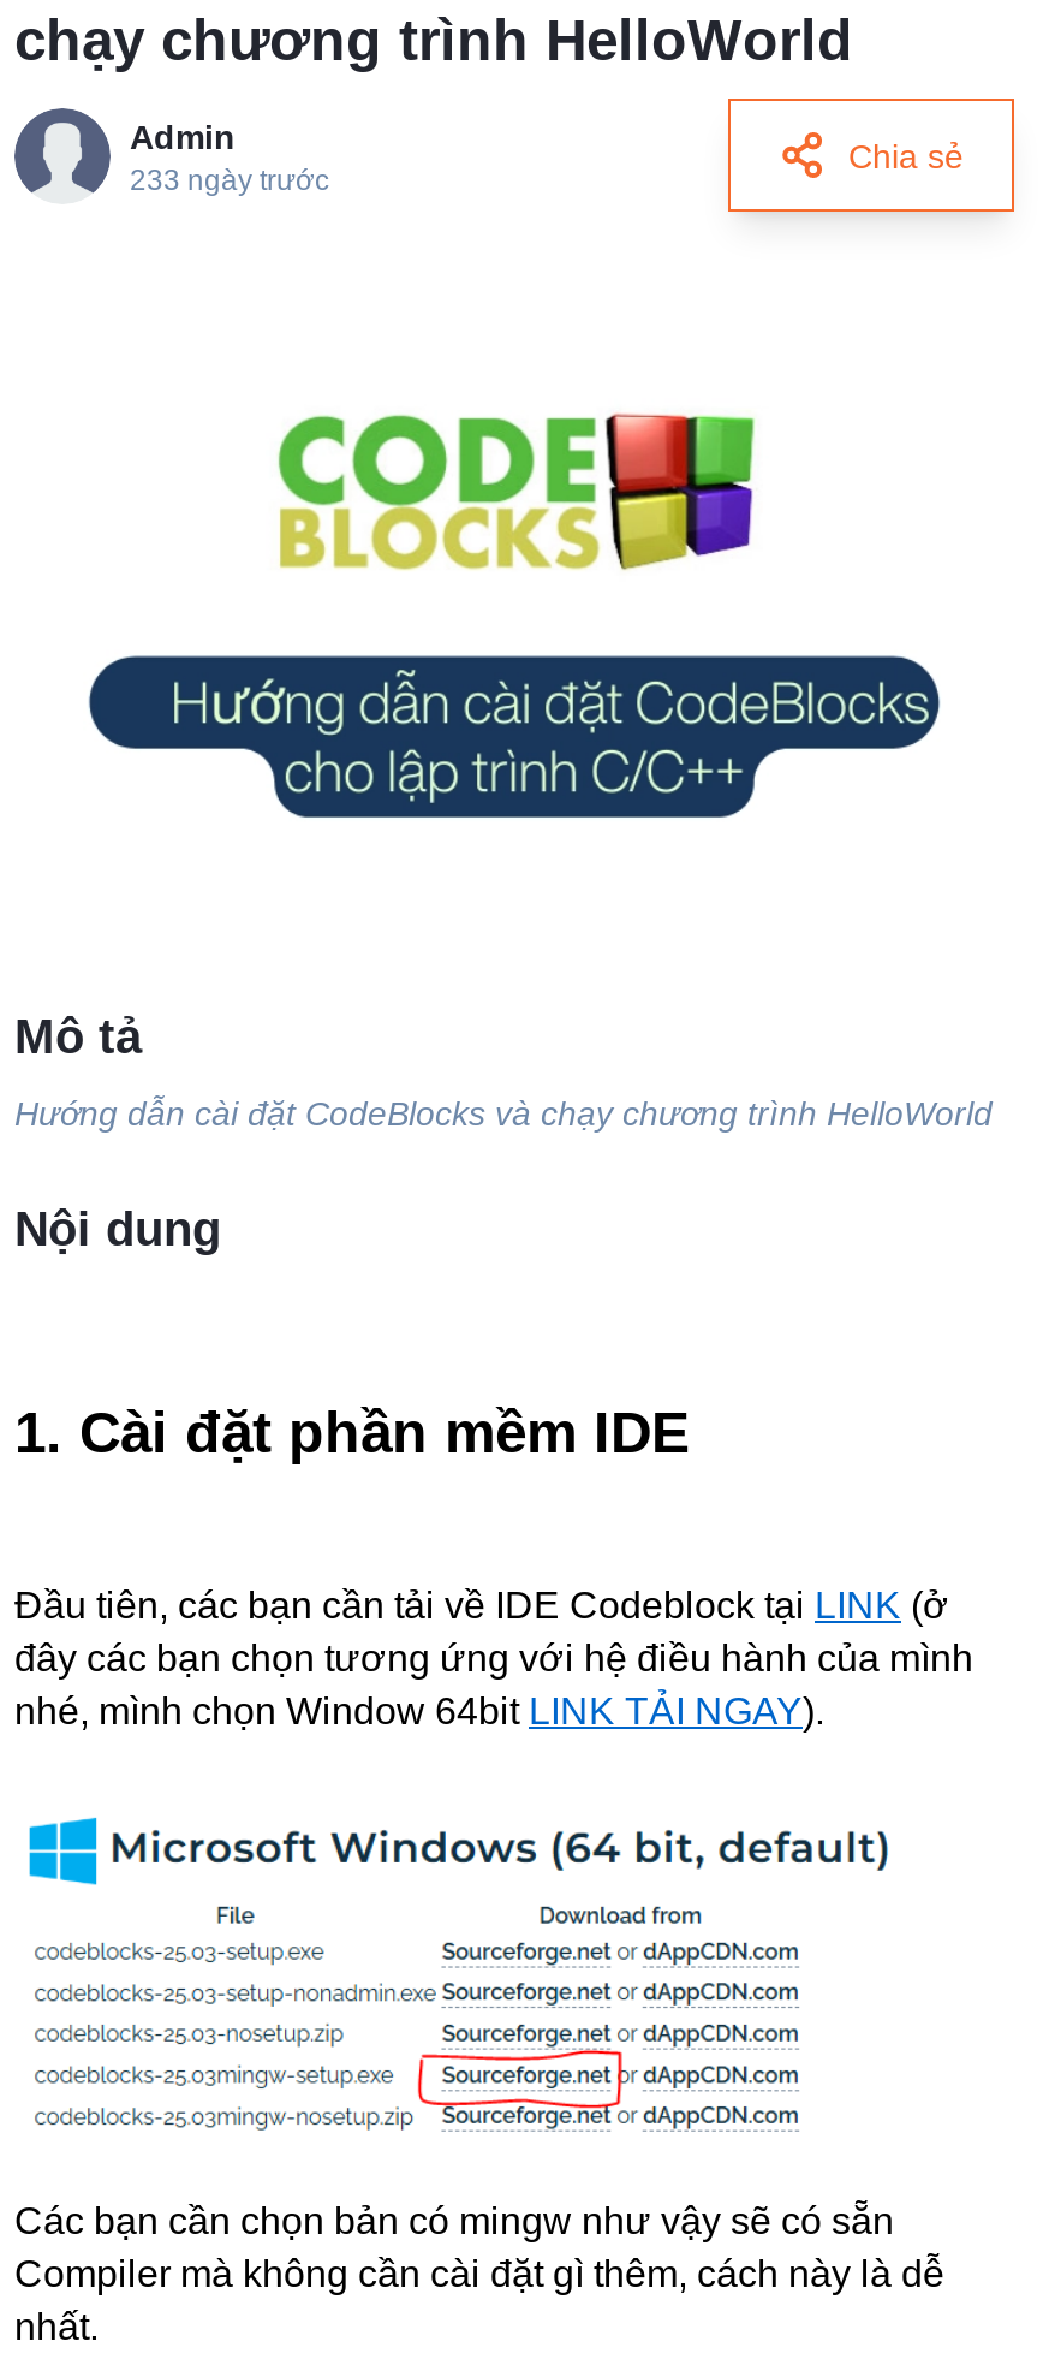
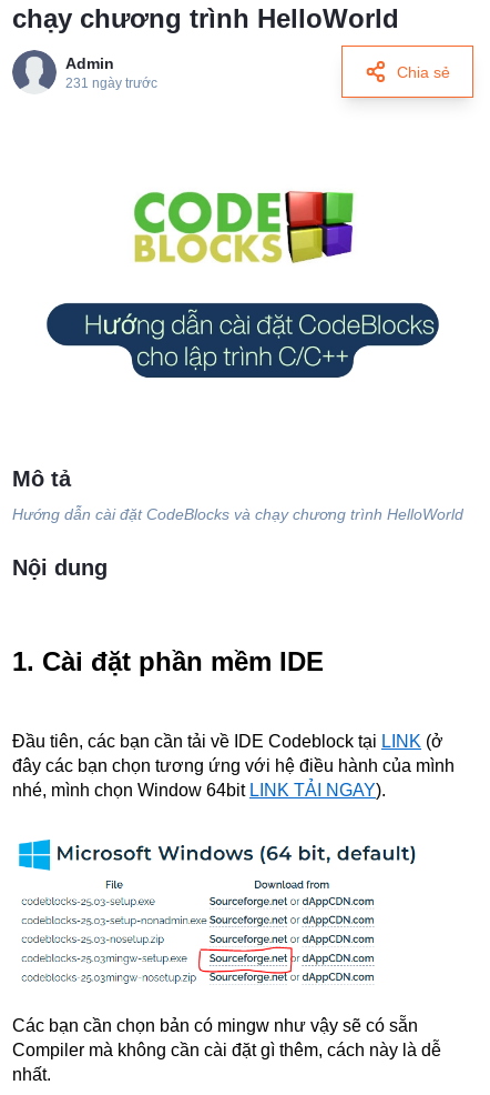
- 233 ngày trước
+ 231 ngày trước
